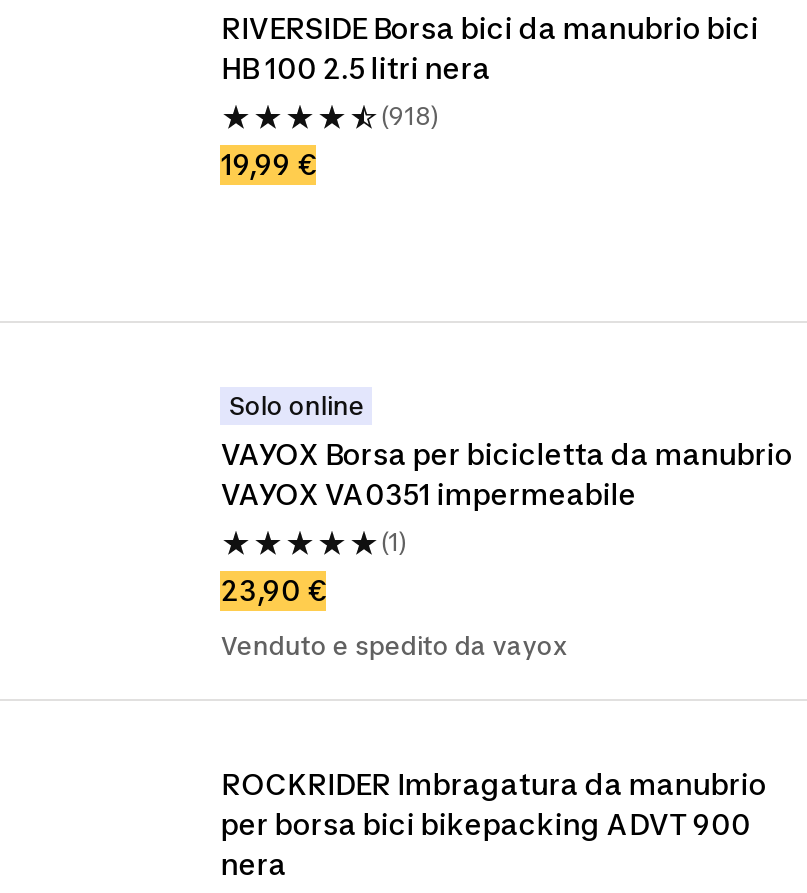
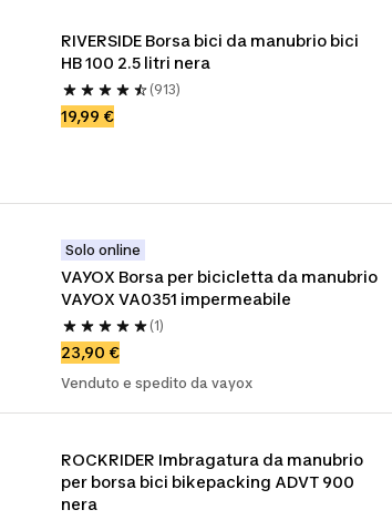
- (918)
+ (913)
